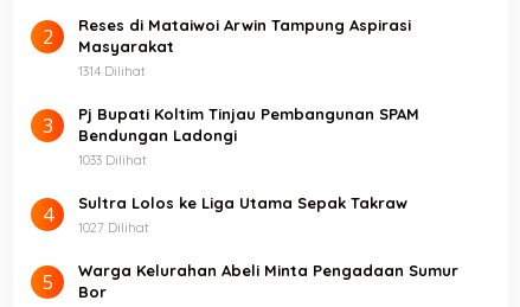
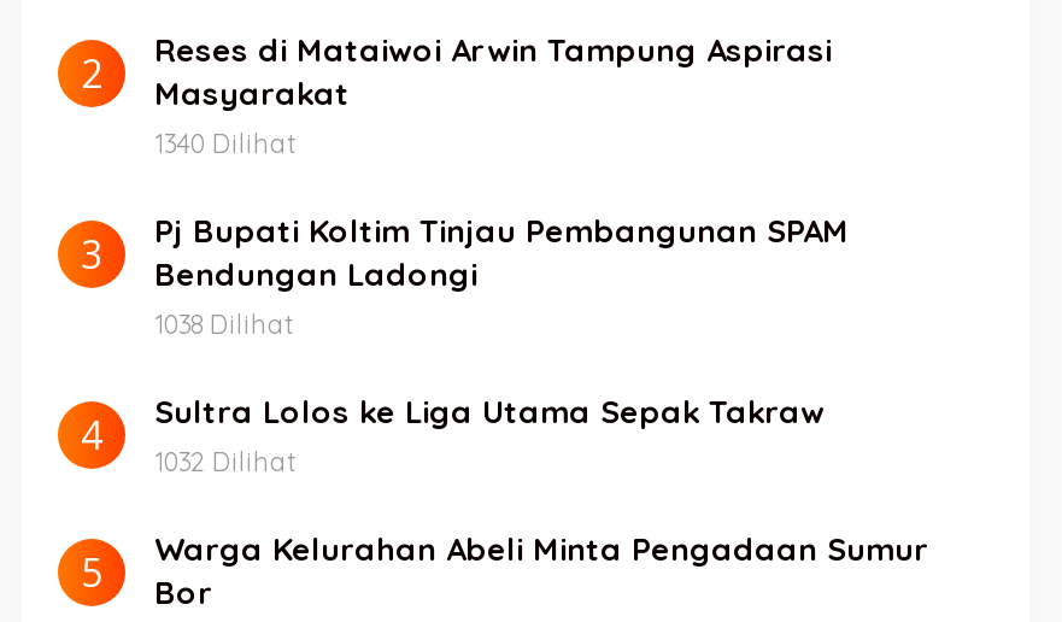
- 1314 Dilihat
+ 1340 Dilihat

- 1033 Dilihat
+ 1038 Dilihat

- 4 1027 Dilihat Sultra Lolos ke Liga Utama Sepak Takraw
+ 4 1032 Dilihat Sultra Lolos ke Liga Utama Sepak Takraw
